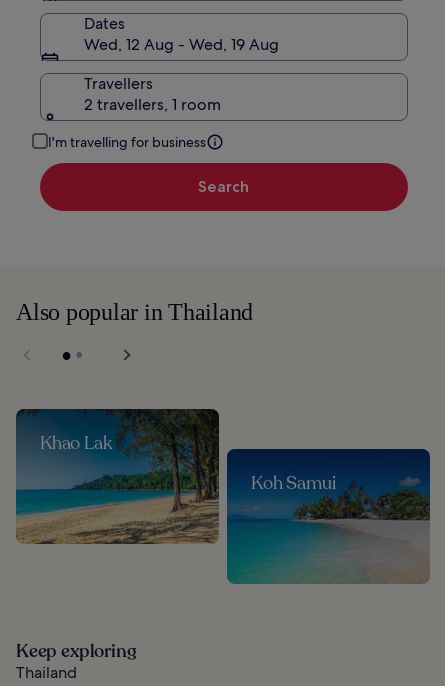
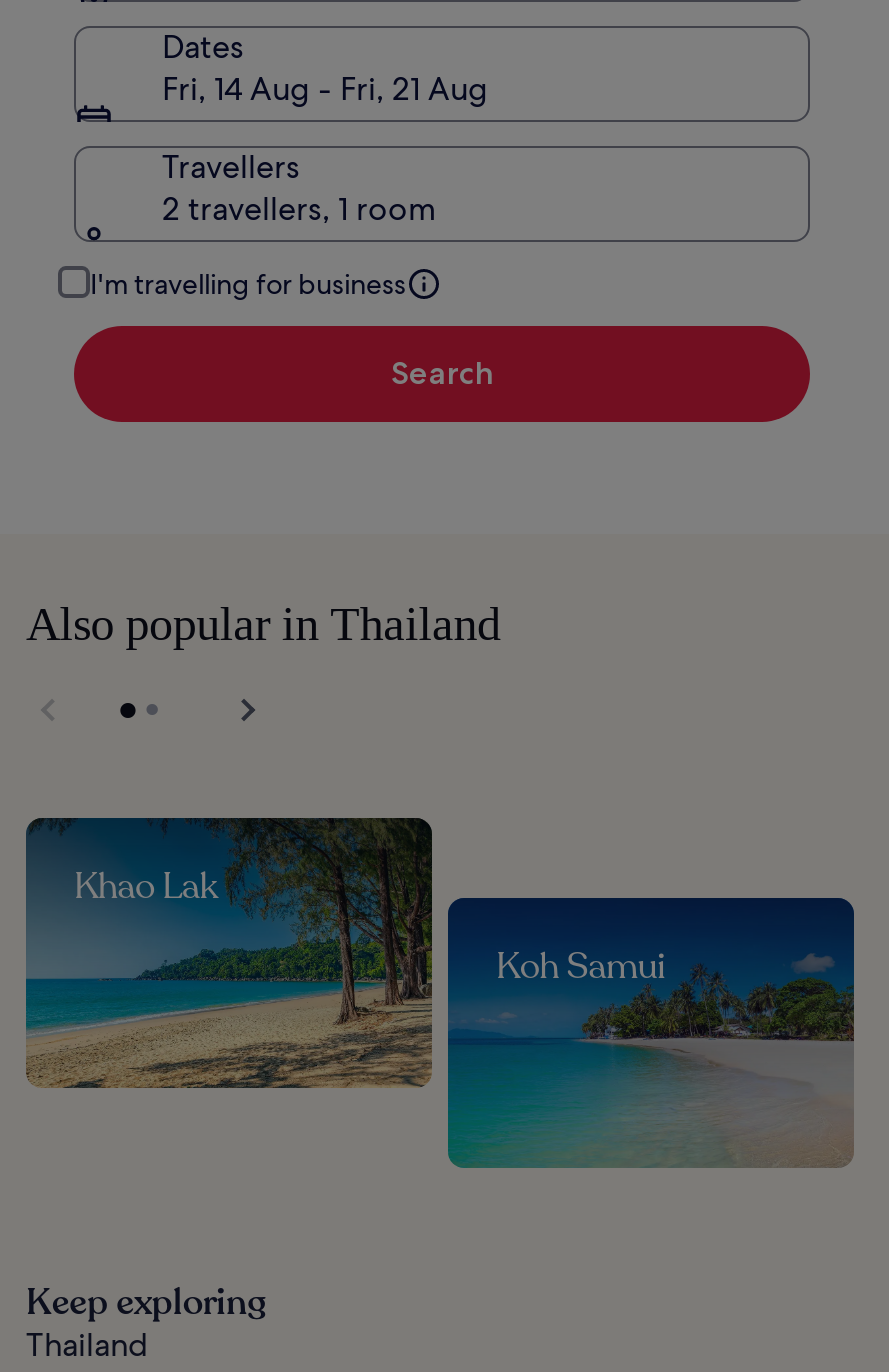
- Wed, 12 Aug - Wed, 19 Aug
+ Fri, 14 Aug - Fri, 21 Aug
